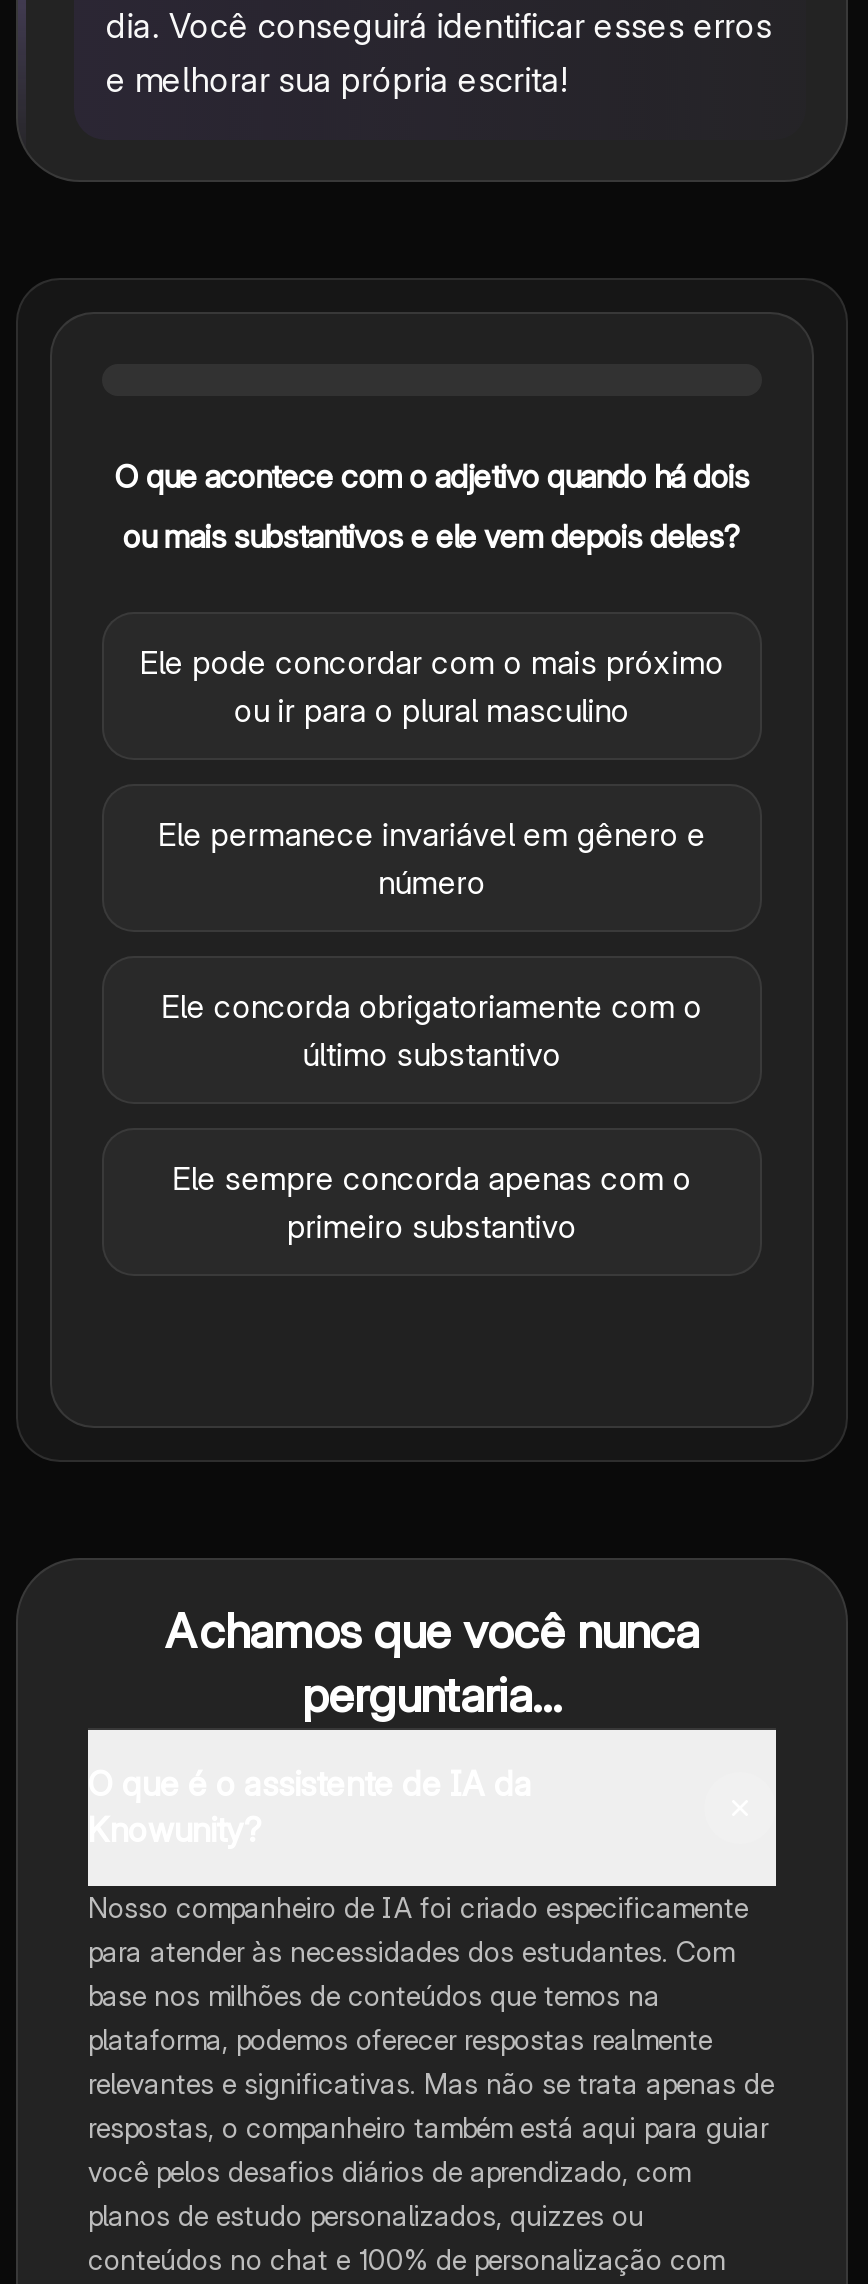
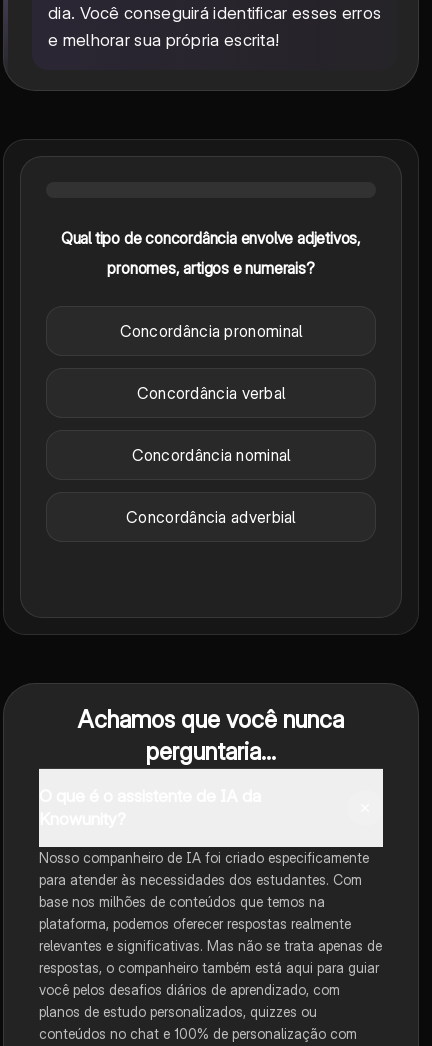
- O que acontece com o adjetivo quando há dois
+ Qual tipo de concordância envolve adjetivos,

- ou mais substantivos e ele vem depois deles?
+ pronomes, artigos e numerais?

- Ele pode concordar com o mais próximo
- ou ir para o plural masculino
+ Concordância pronominal

- Ele permanece invariável em gênero e
- número
+ Concordância verbal

- Ele concorda obrigatoriamente com o
- último substantivo
+ Concordância nominal

- Ele sempre concorda apenas com o
- primeiro substantivo
+ Concordância adverbial
